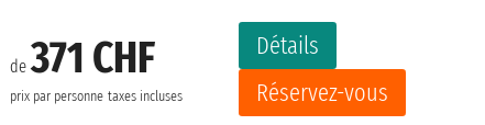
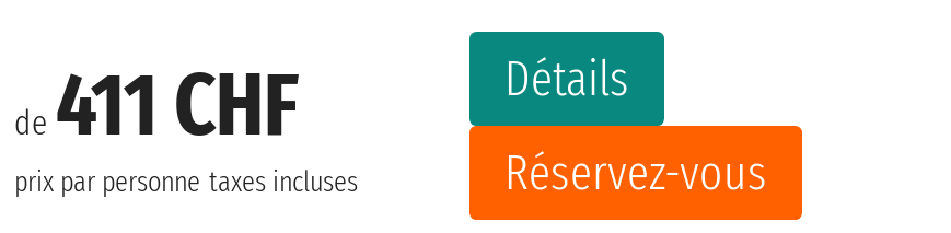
- de371 CHF
+ de411 CHF
